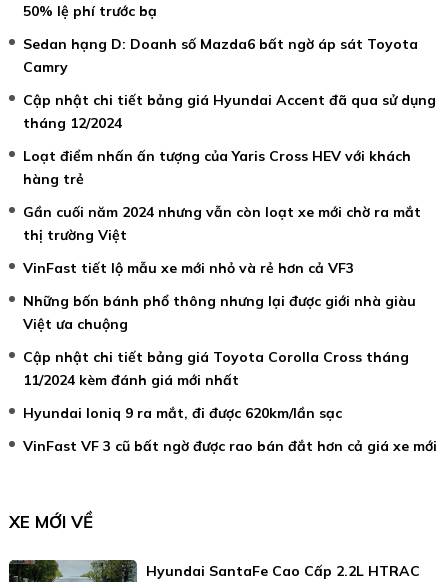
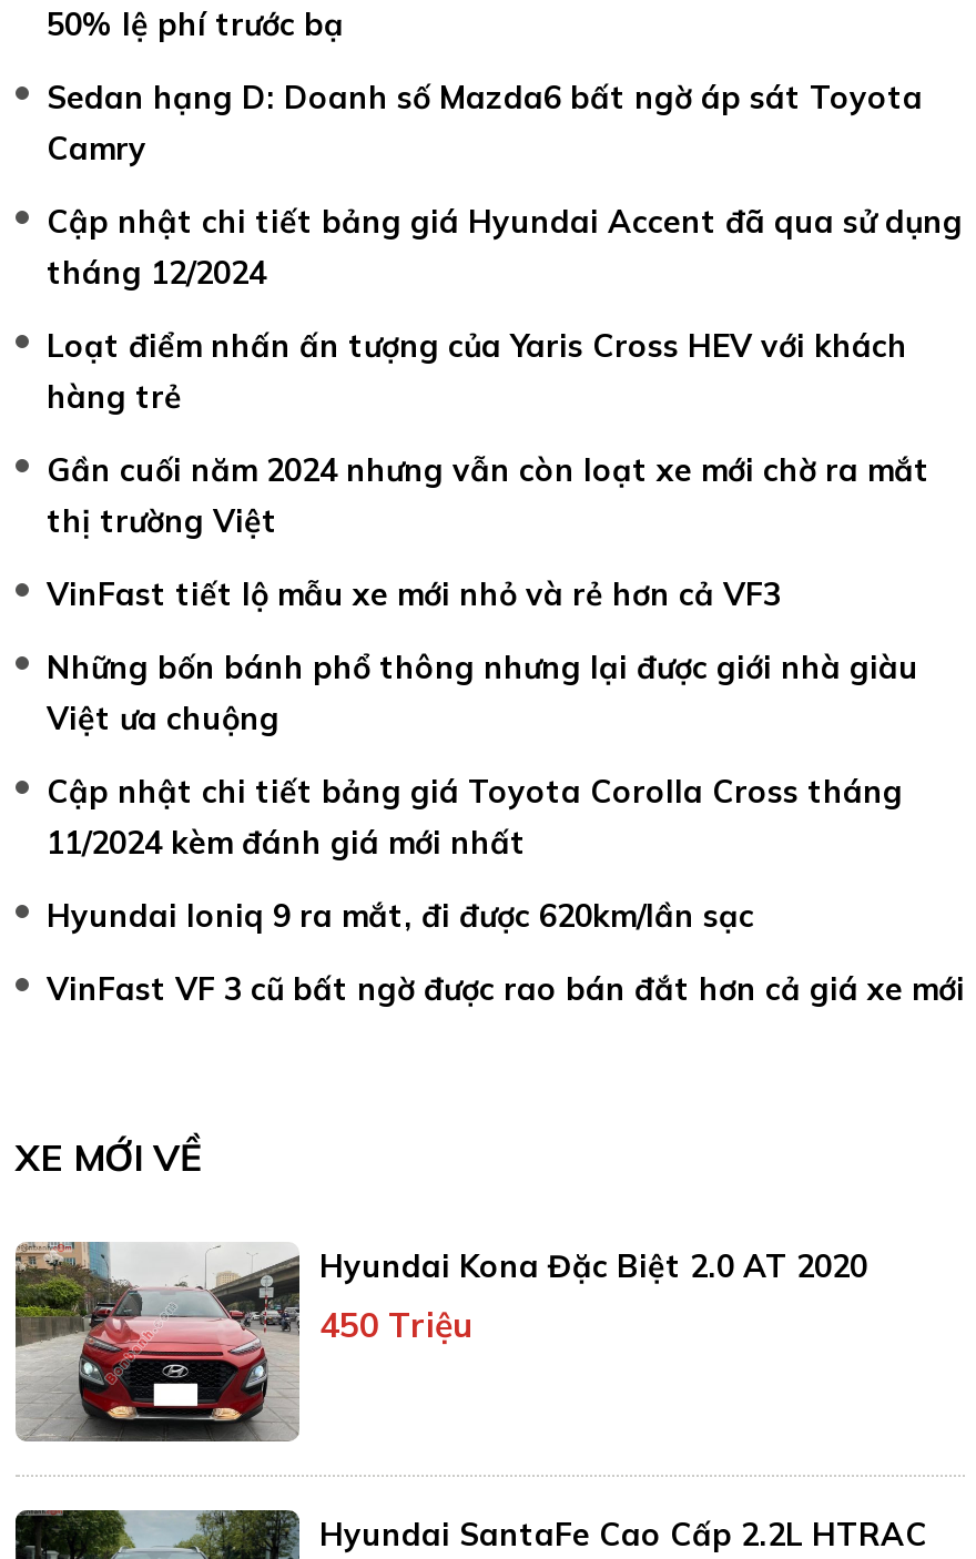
+ [image]
+ Hyundai Kona Đặc Biệt 2.0 AT 2020
+ 450 Triệu
